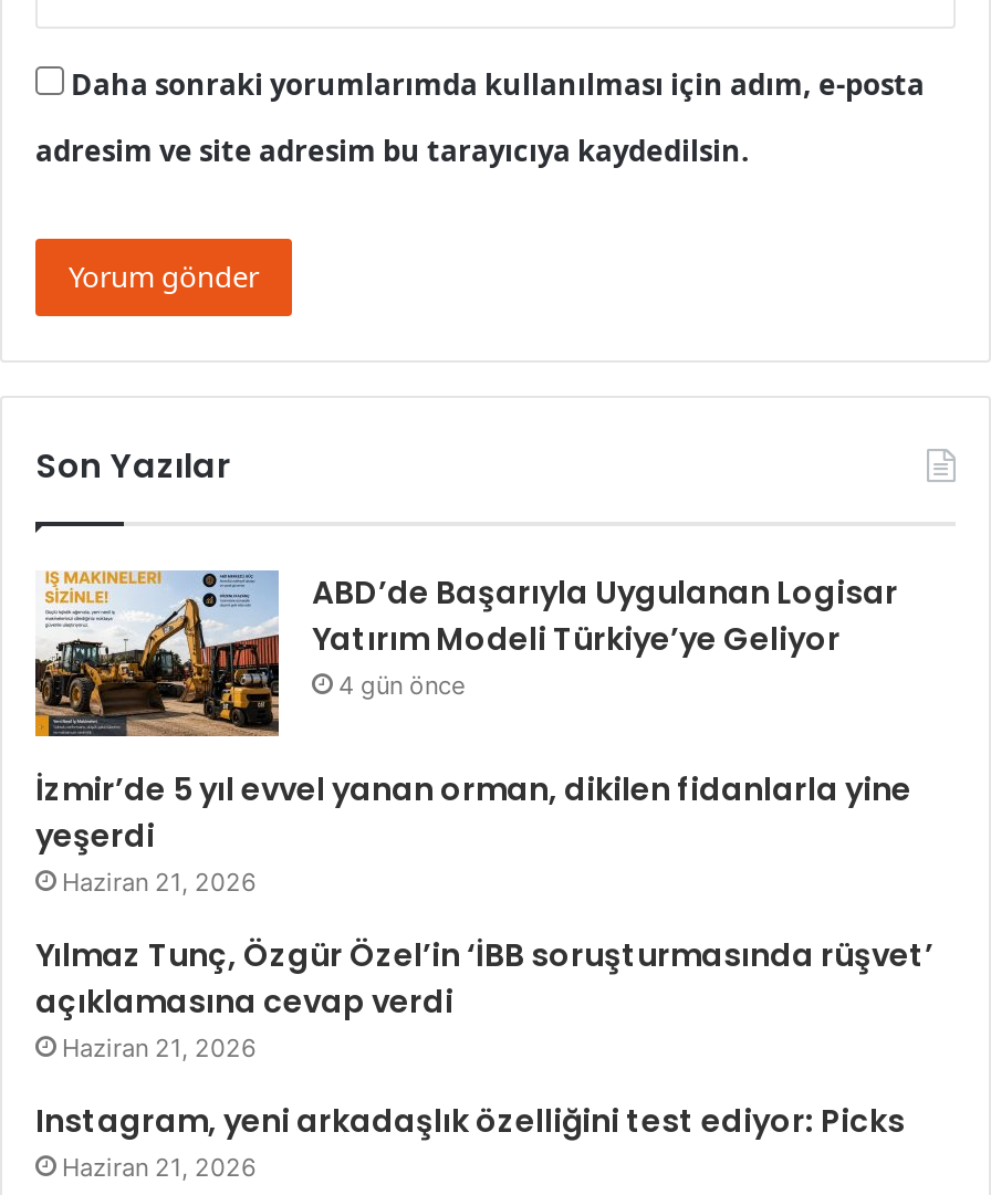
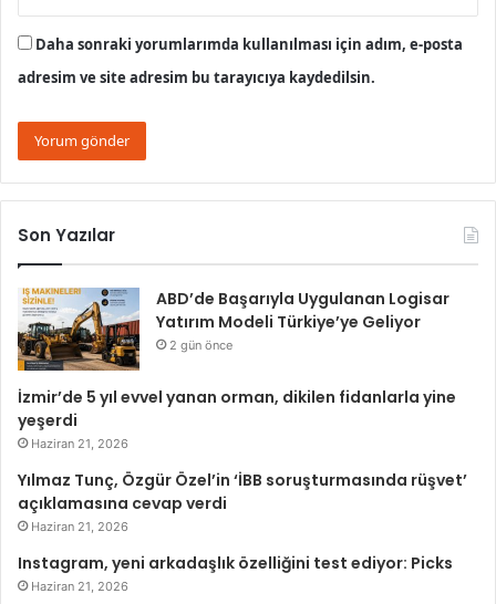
- 4 gün önce
+ 2 gün önce
